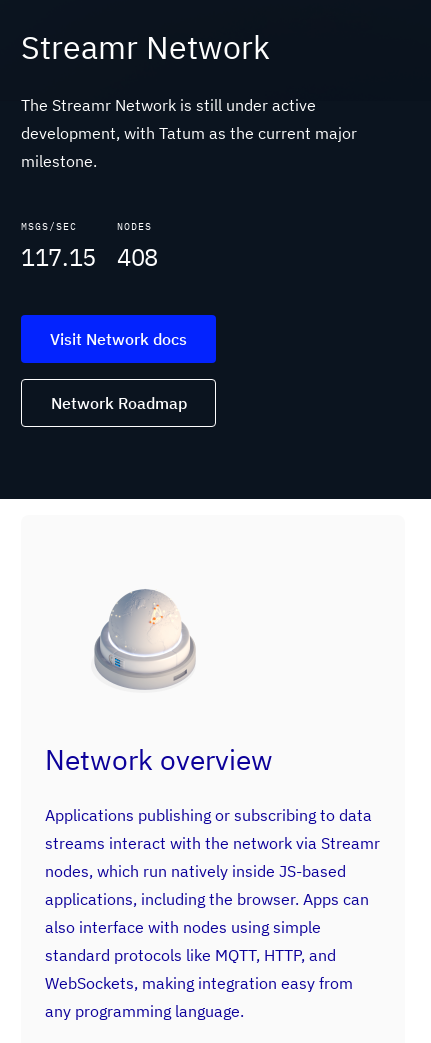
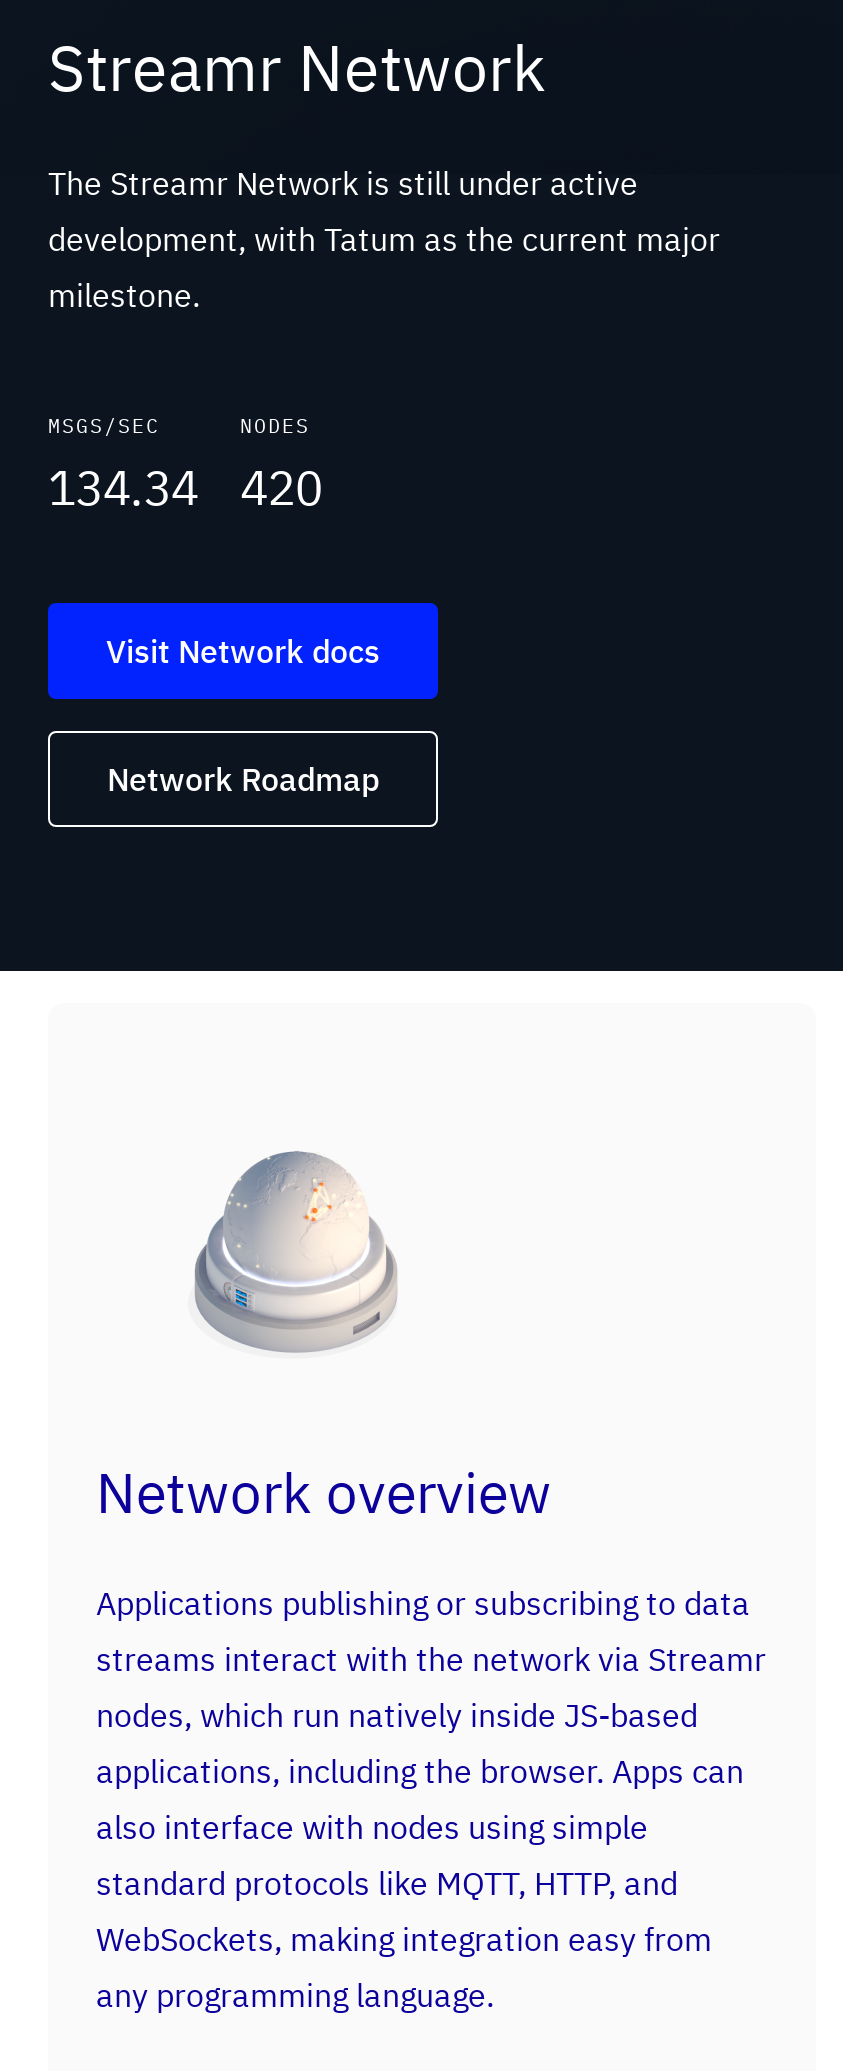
- 117.15
+ 134.34

- 408
+ 420
